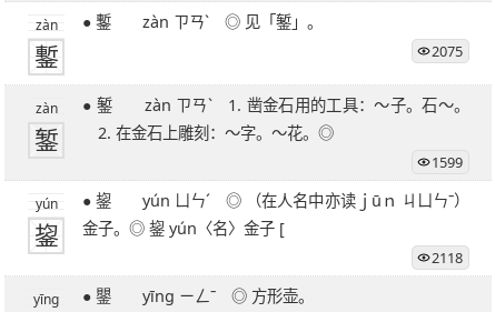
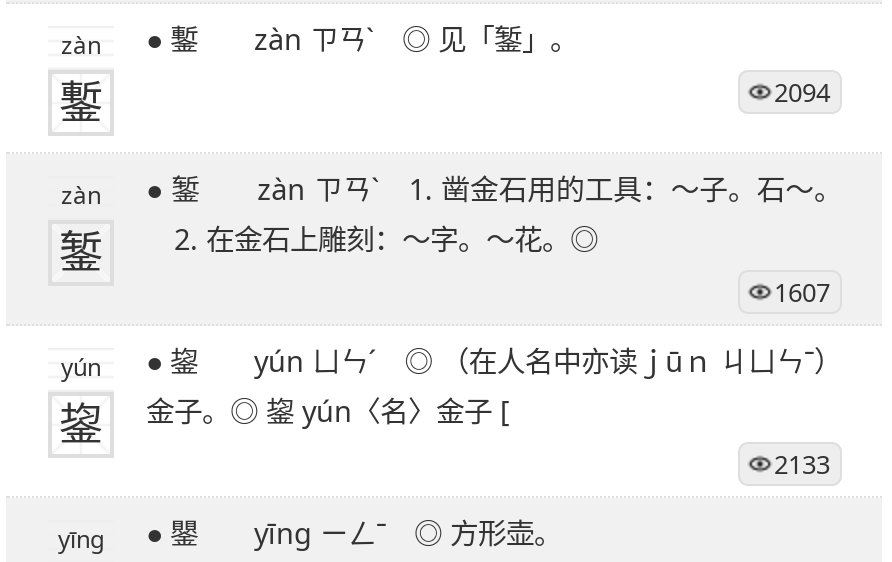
- 2075
+ 2094

- 1599
+ 1607

- 2118
+ 2133
